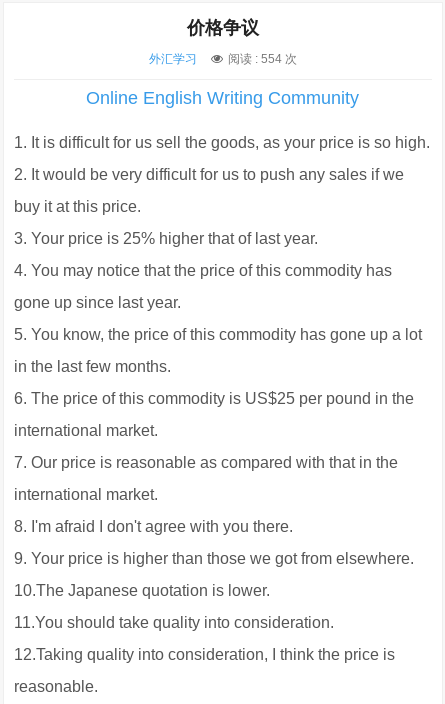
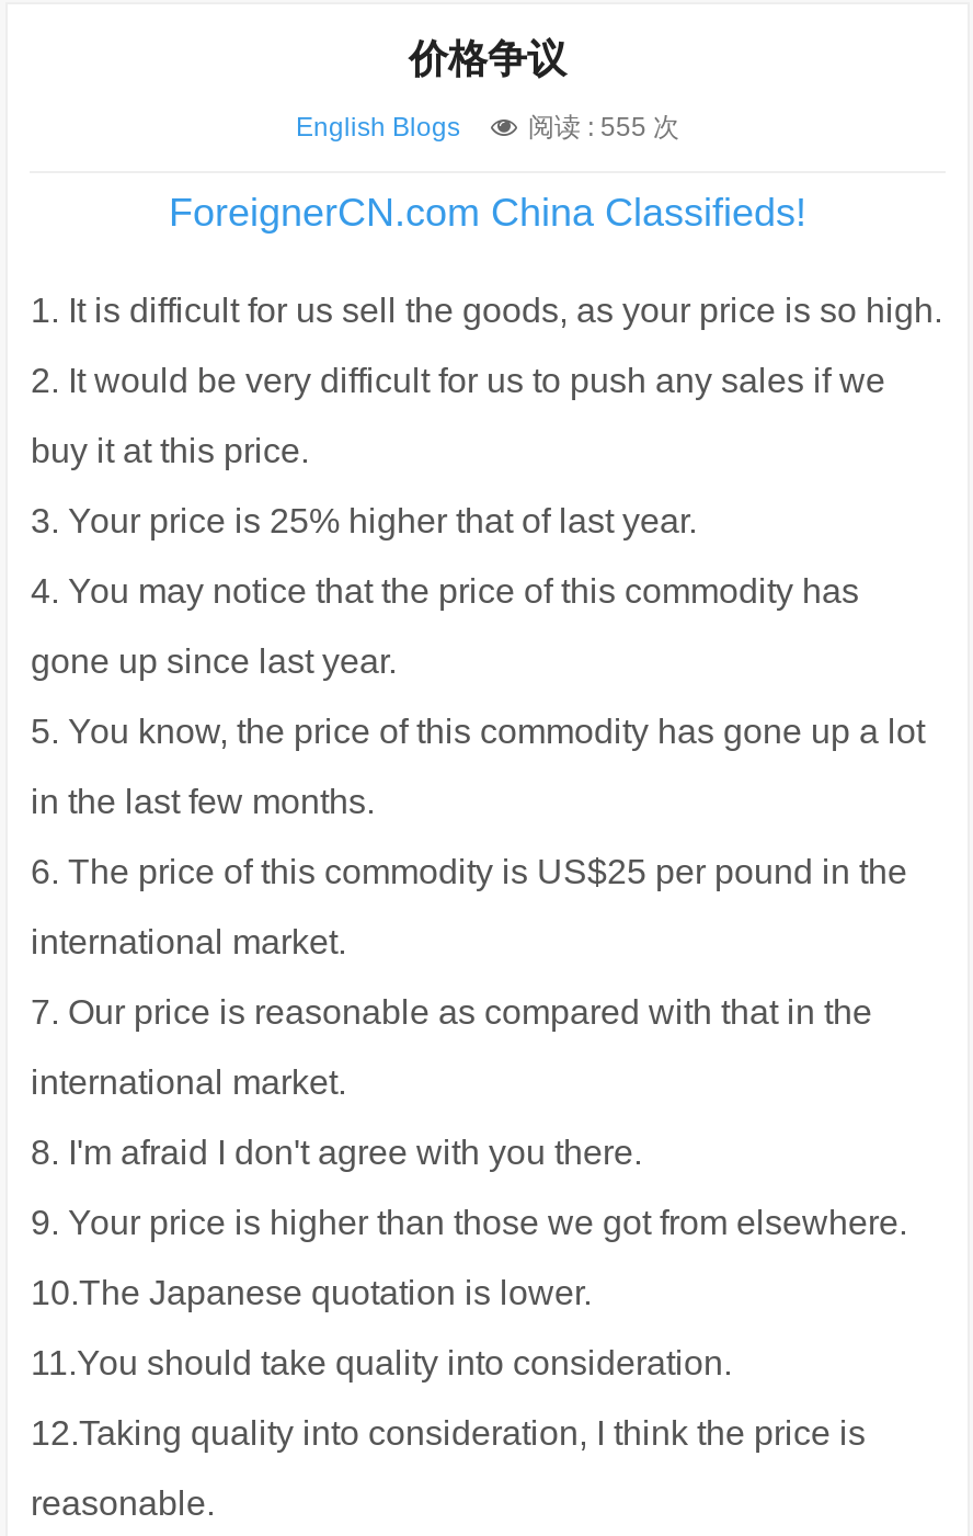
- 外汇学习
- 阅读 : 554 次
+ English Blogs
+ 阅读 : 555 次

- Online English Writing Community
+ ForeignerCN.com China Classifieds!
